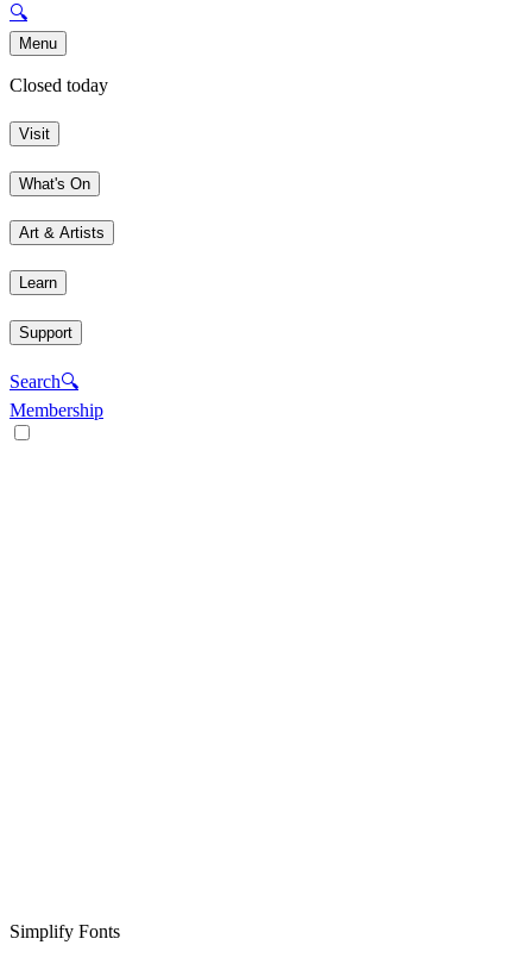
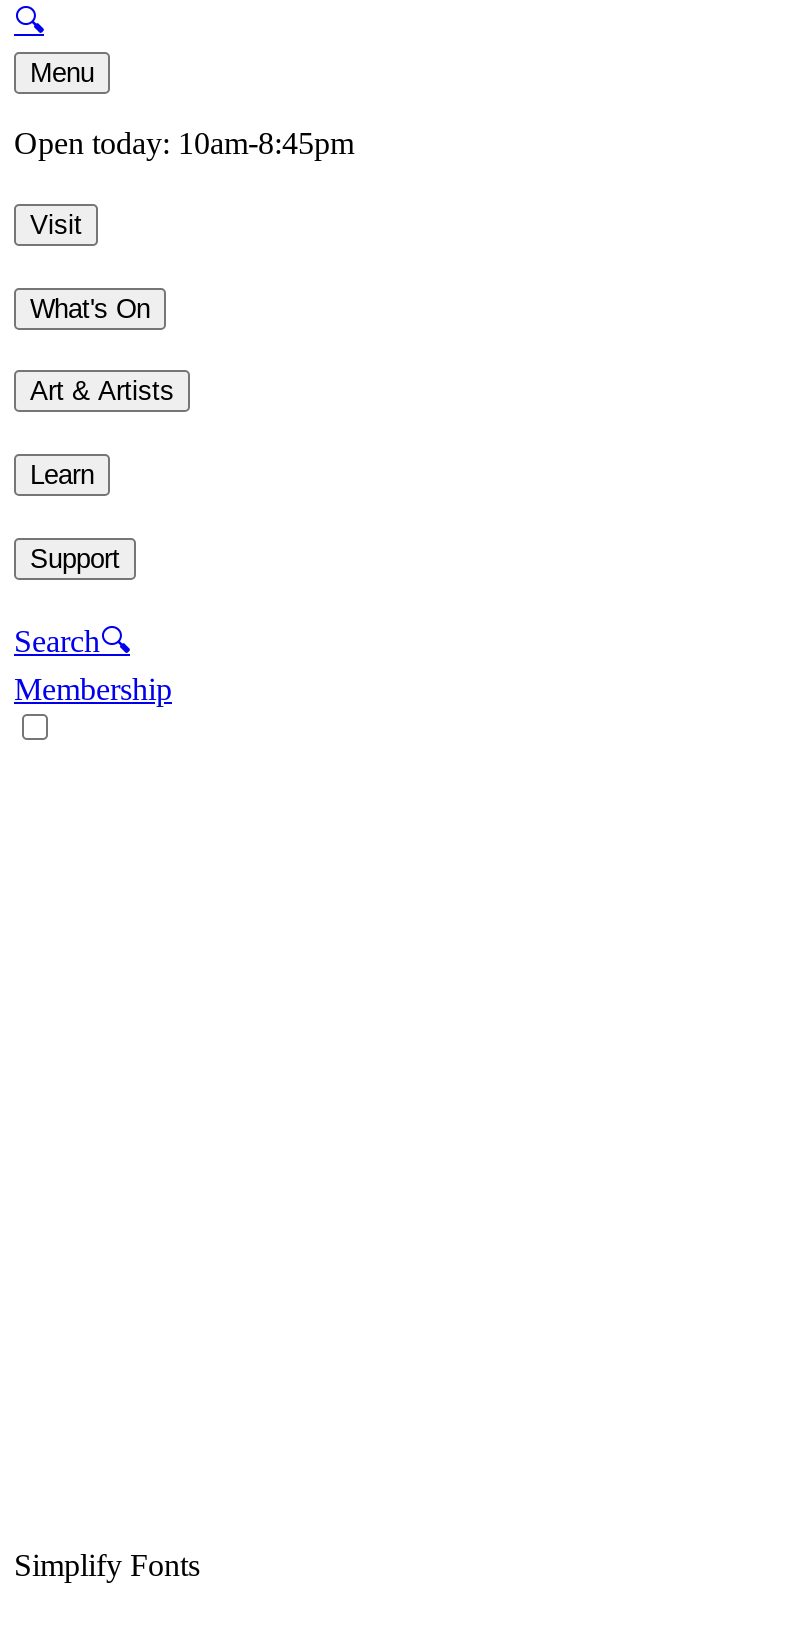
- Closed today
+ Open today: 10am-8:45pm
